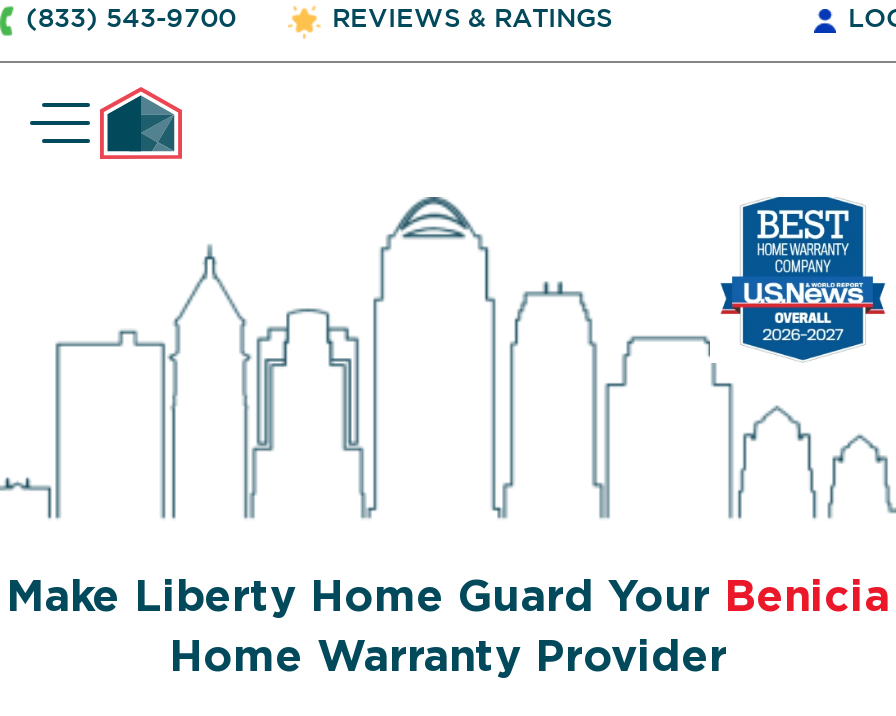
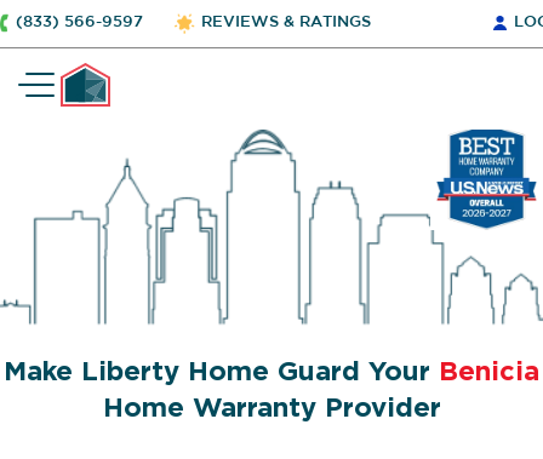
- (833) 543-9700
+ (833) 566-9597
